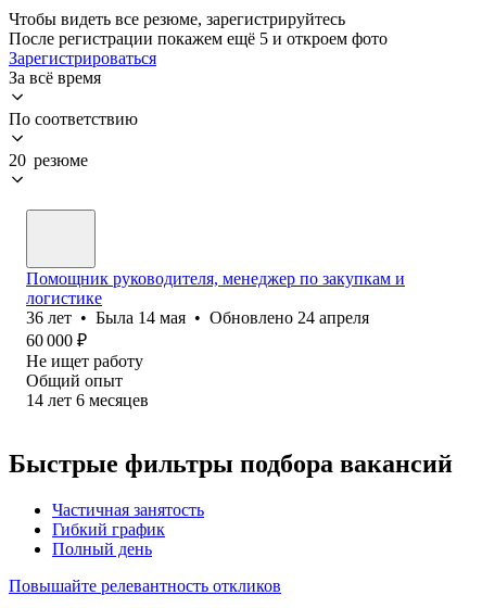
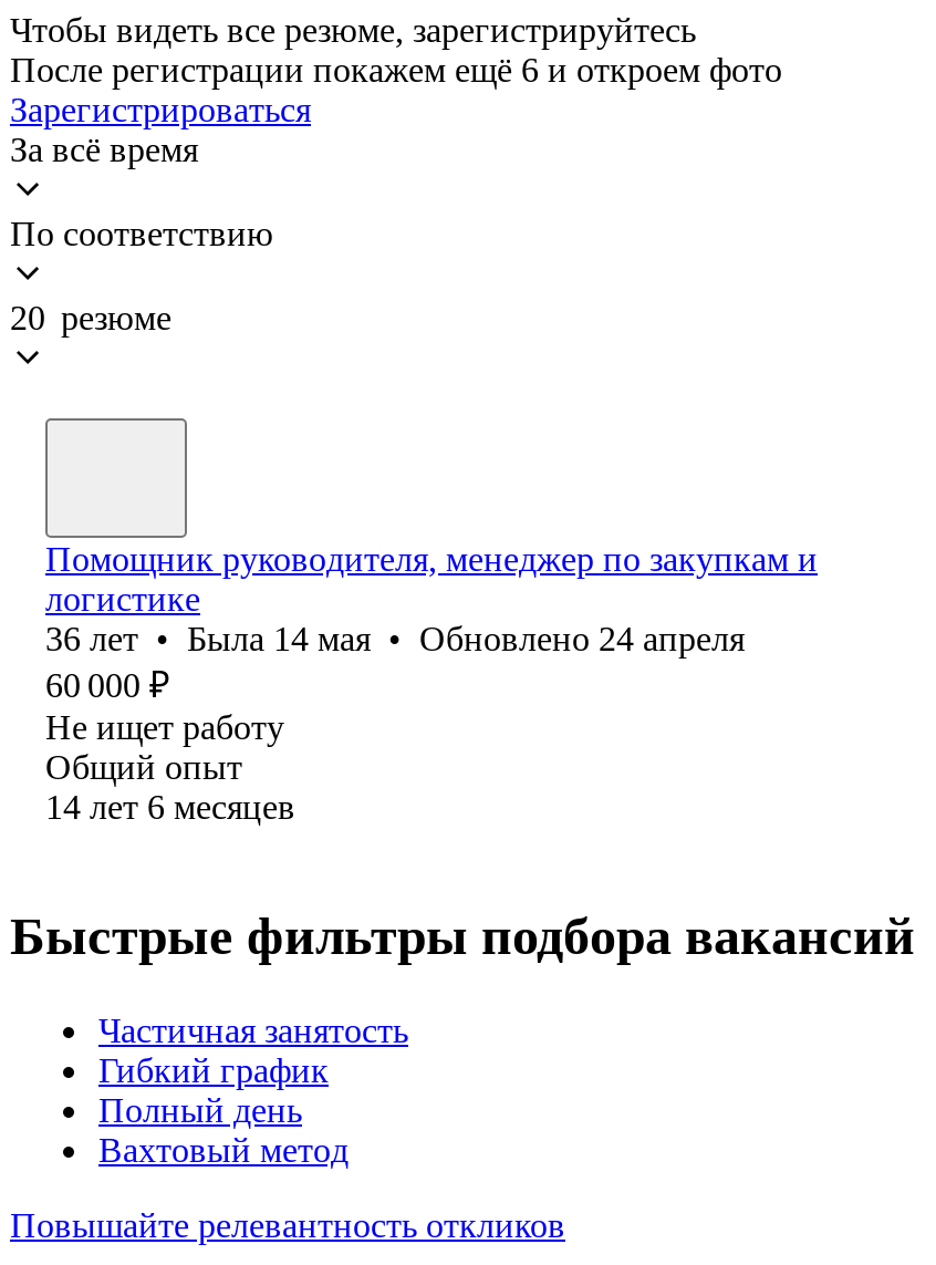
- После регистрации покажем ещё 5 и откроем фото
+ После регистрации покажем ещё 6 и откроем фото

+ Вахтовый метод
